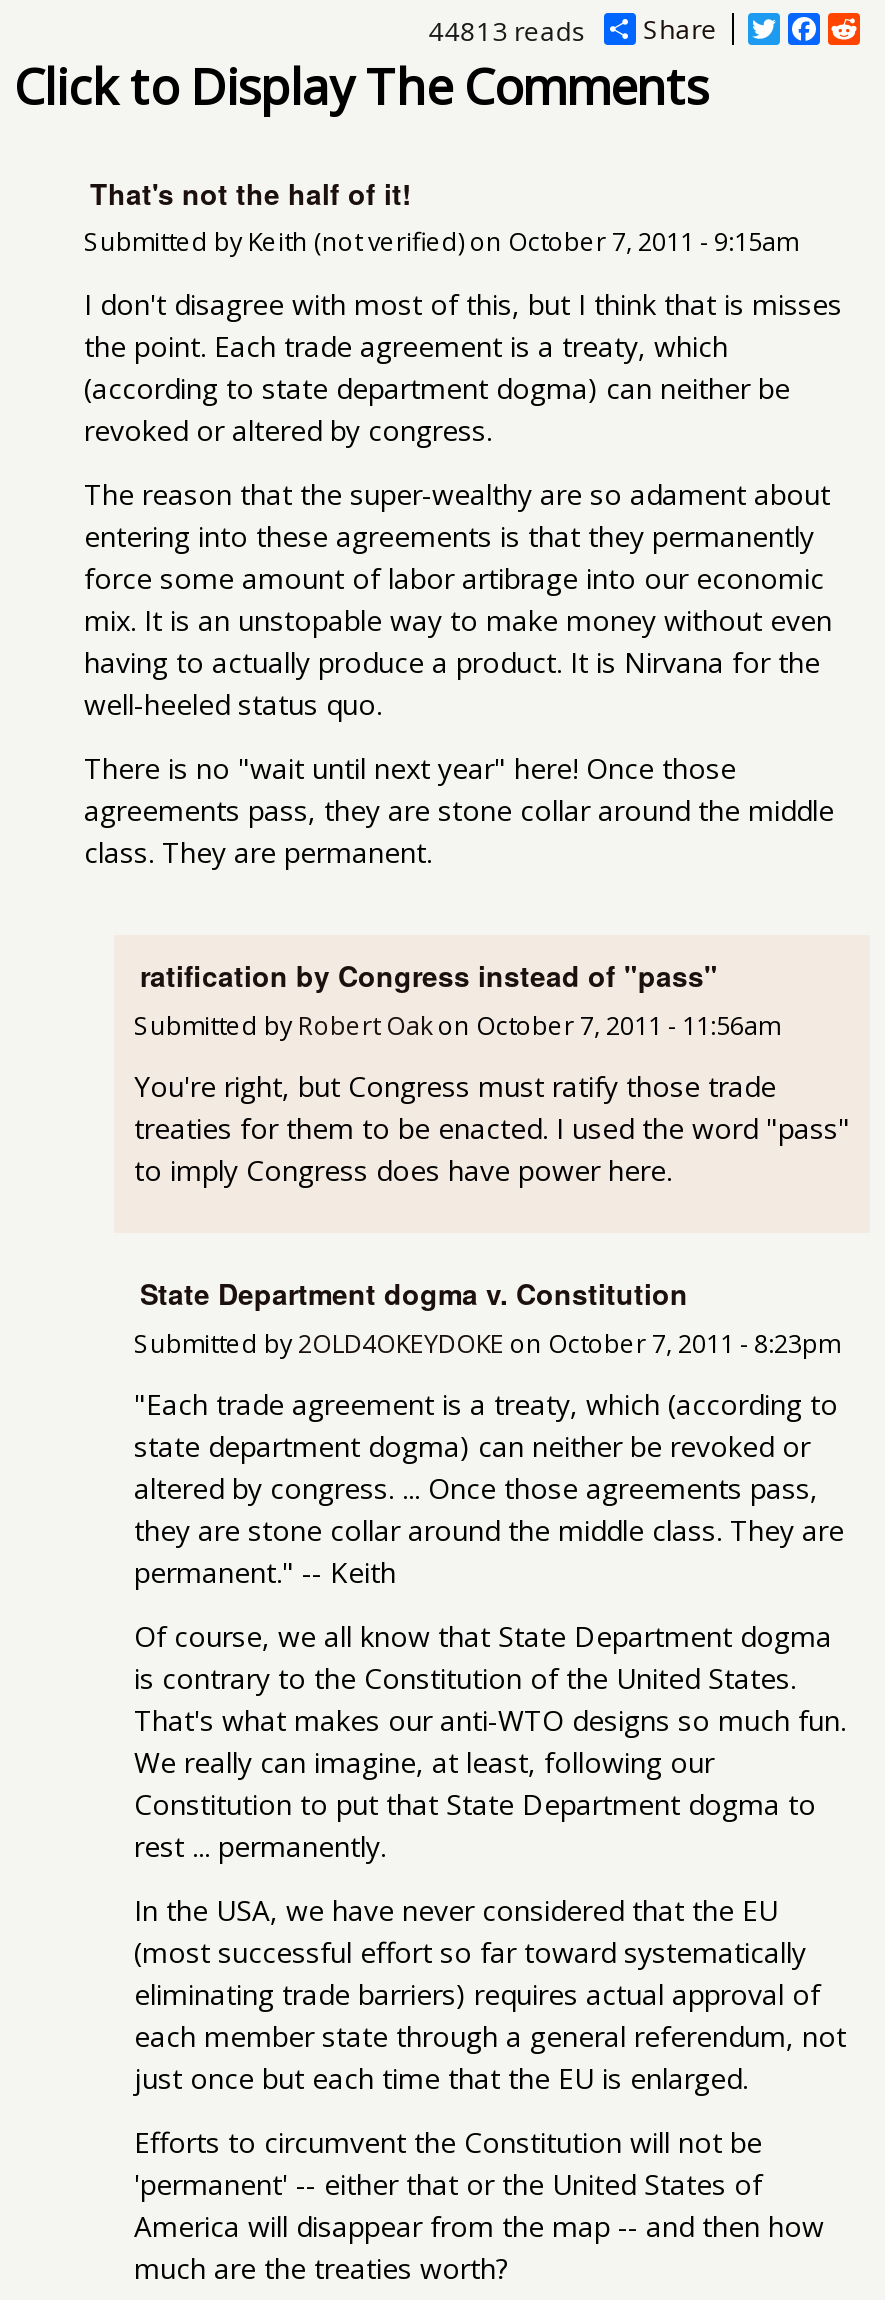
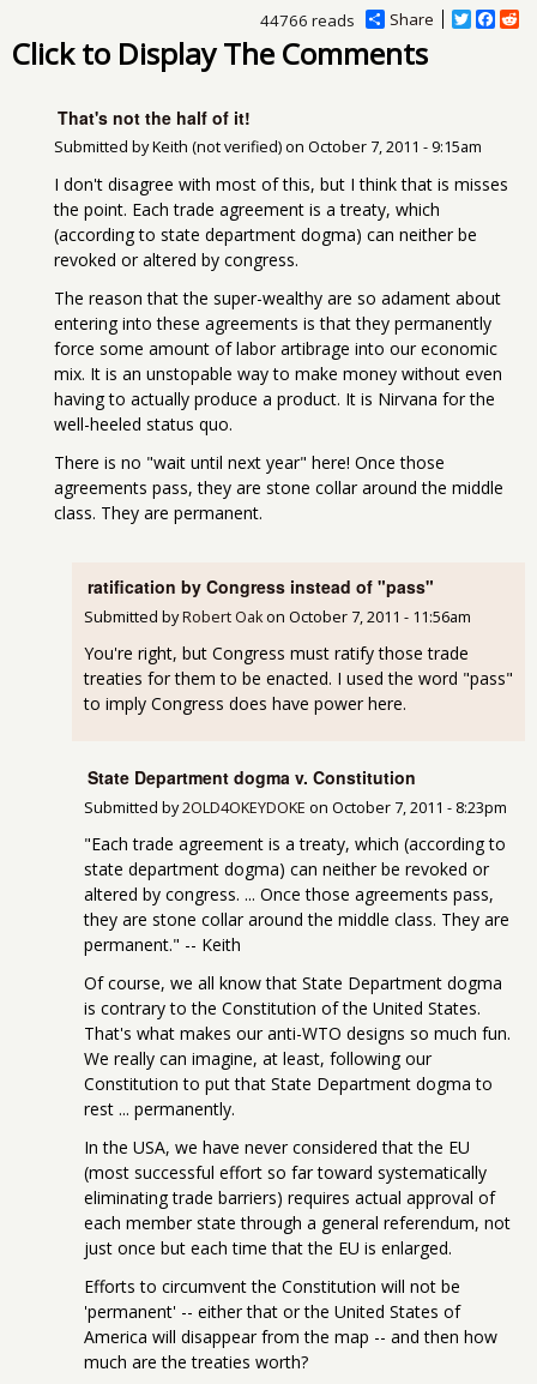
- 44813 reads
+ 44766 reads
